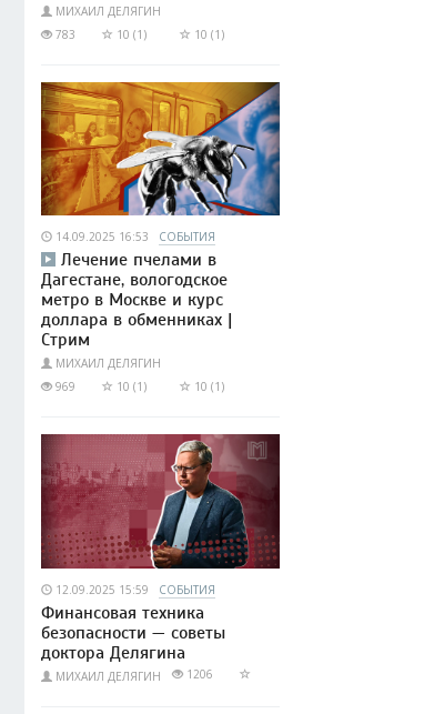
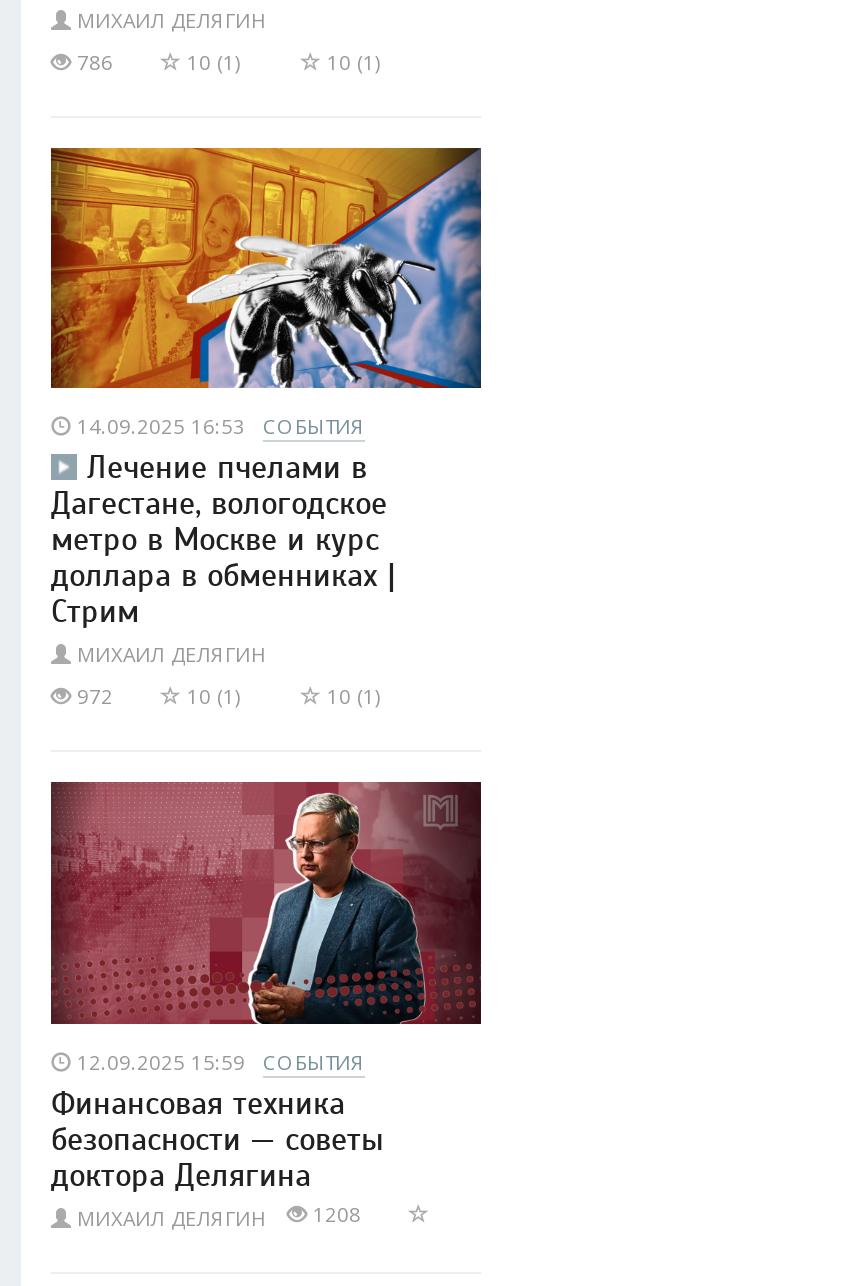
- 783
+ 786

- 969
+ 972

- МИХАИЛ ДЕЛЯГИН 1206
+ МИХАИЛ ДЕЛЯГИН 1208
